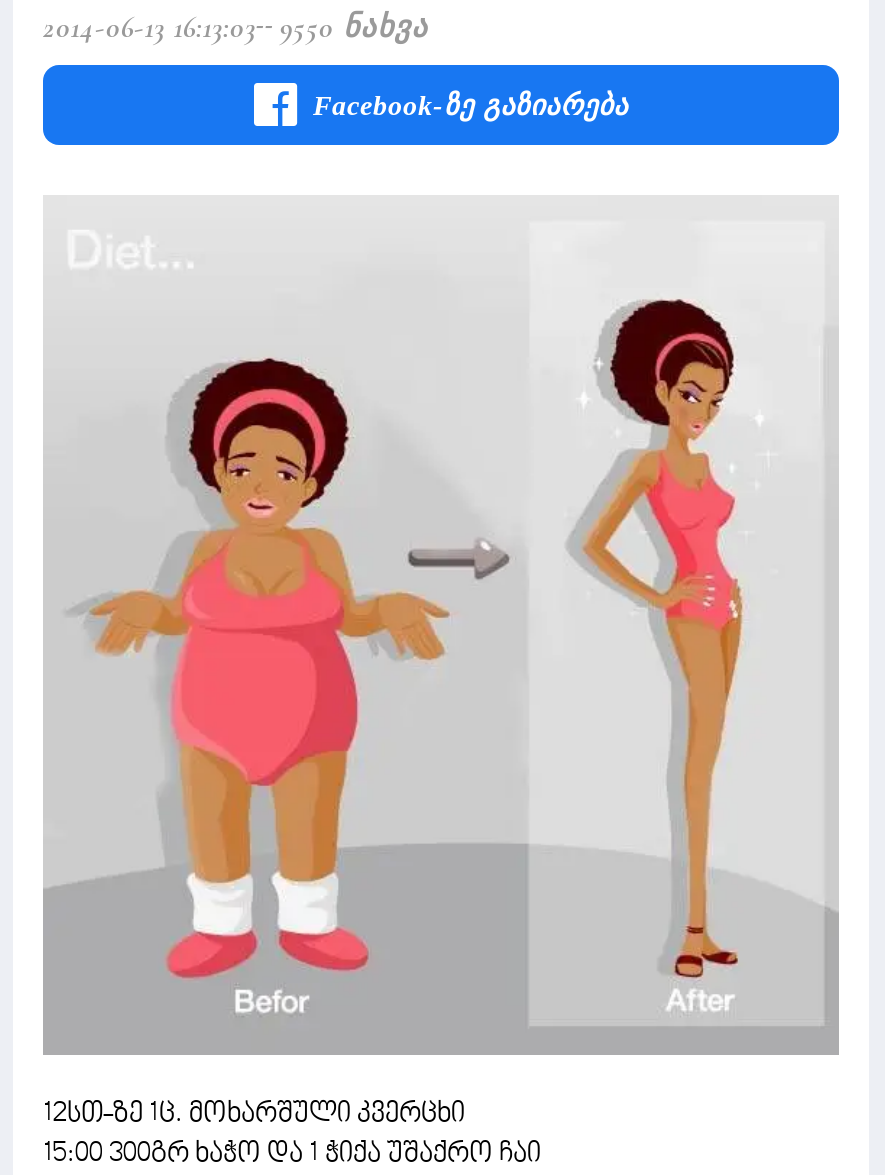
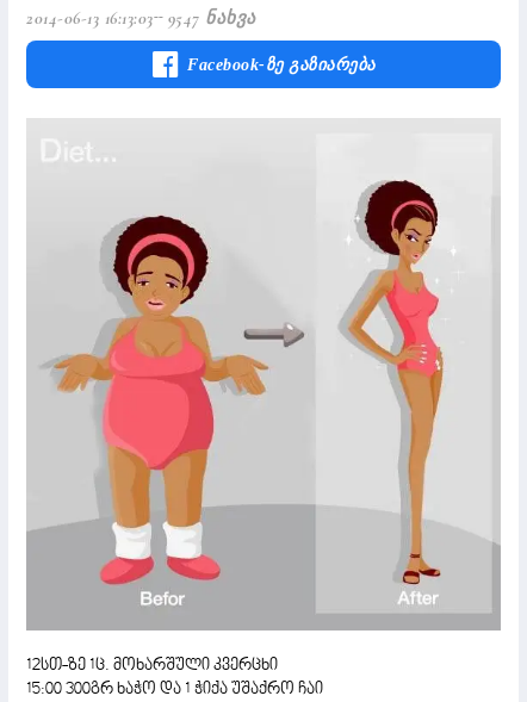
- 2014-06-13 16:13:03 9550 Ნახვა
+ 2014-06-13 16:13:03 9547 Ნახვა
